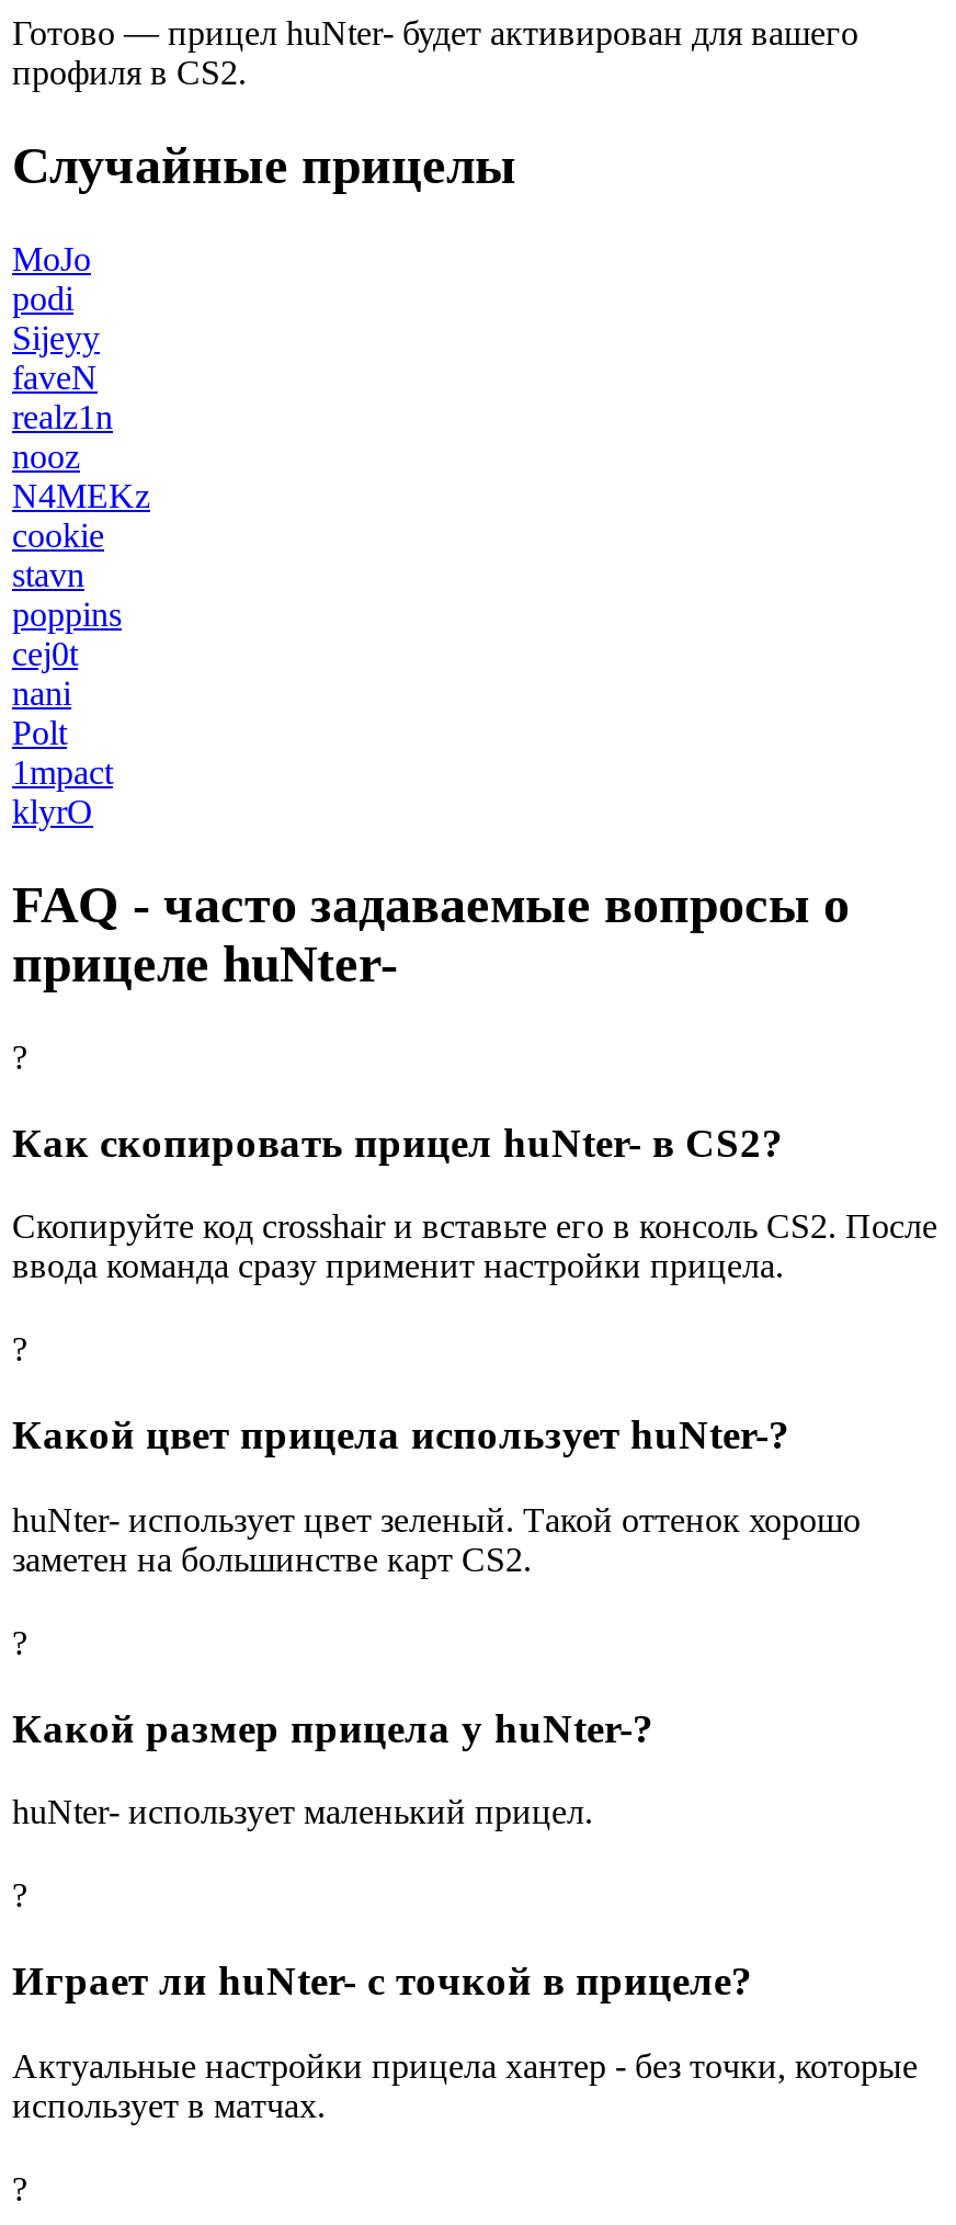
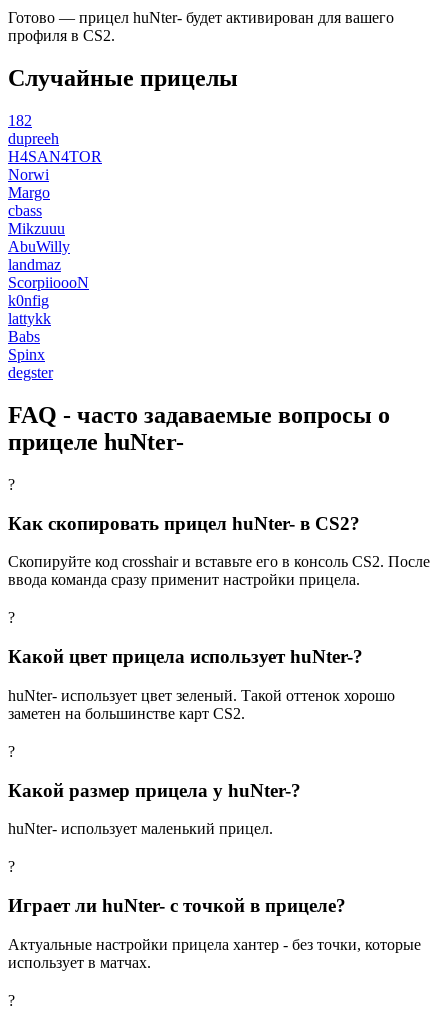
- MoJo
- podi
- Sijeyy
- faveN
- realz1n
- nooz
- N4MEKz
- cookie
- stavn
- poppins
- cej0t
- nani
- Polt
- 1mpact
- klyrO
+ 182
+ dupreeh
+ H4SAN4TOR
+ Norwi
+ Margo
+ cbass
+ Mikzuuu
+ AbuWilly
+ landmaz
+ ScorpiioooN
+ k0nfig
+ lattykk
+ Babs
+ Spinx
+ degster
